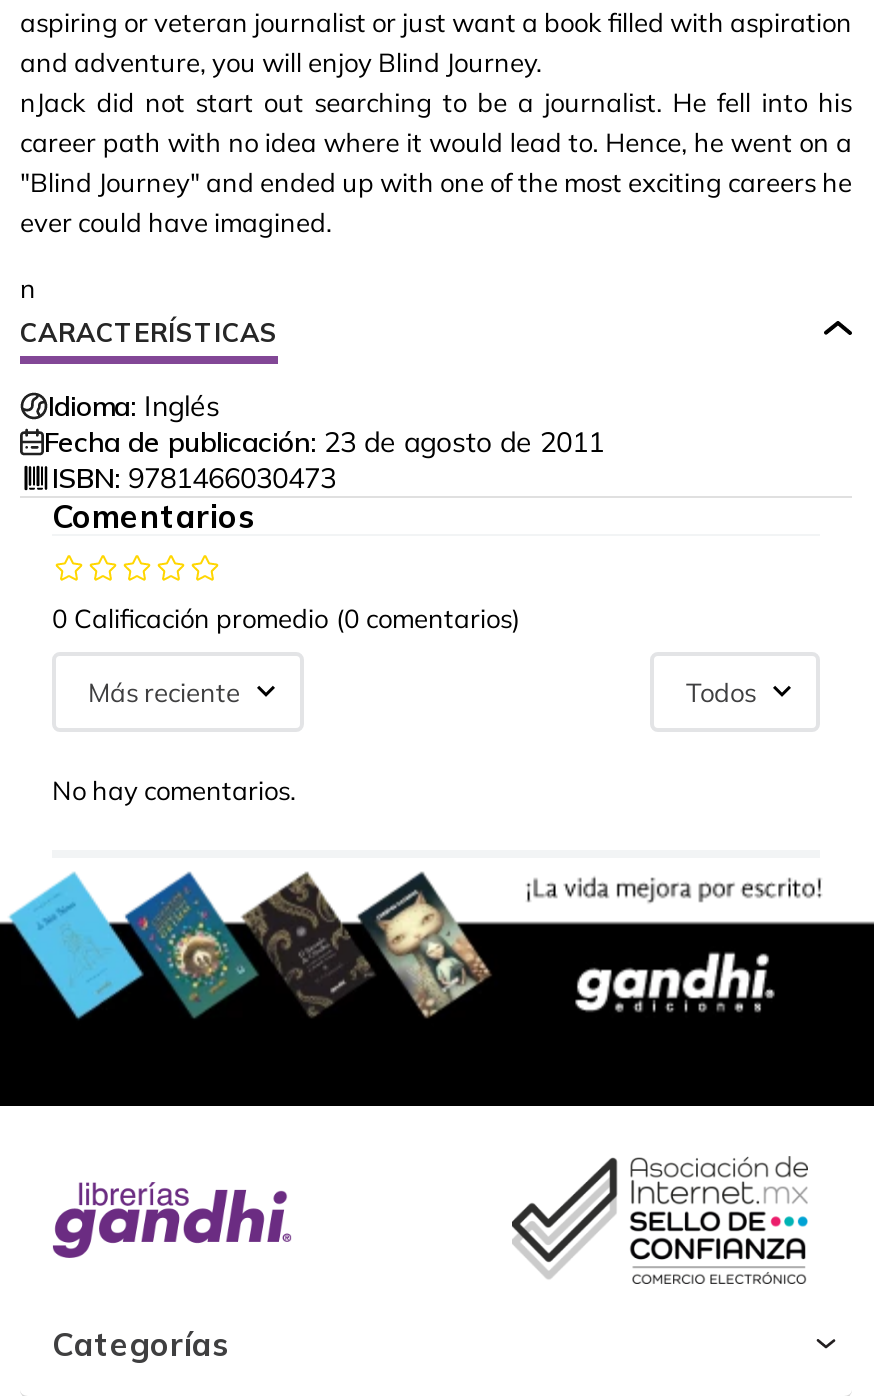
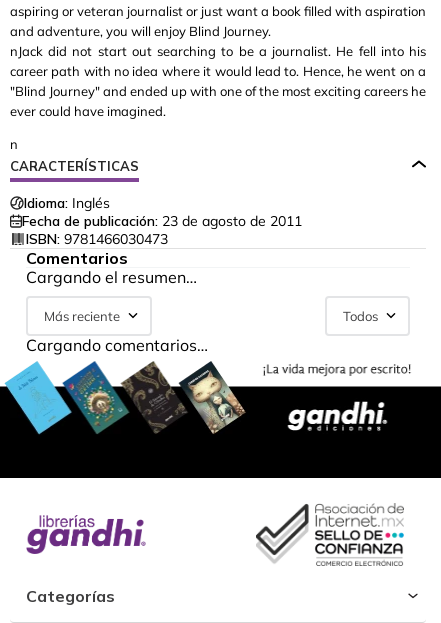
- 0 Calificación promedio (0 comentarios)
+ Cargando el resumen…

- No hay comentarios.
+ Cargando comentarios…
